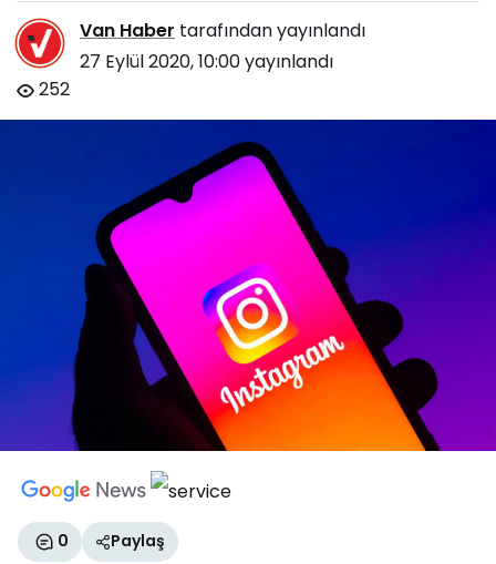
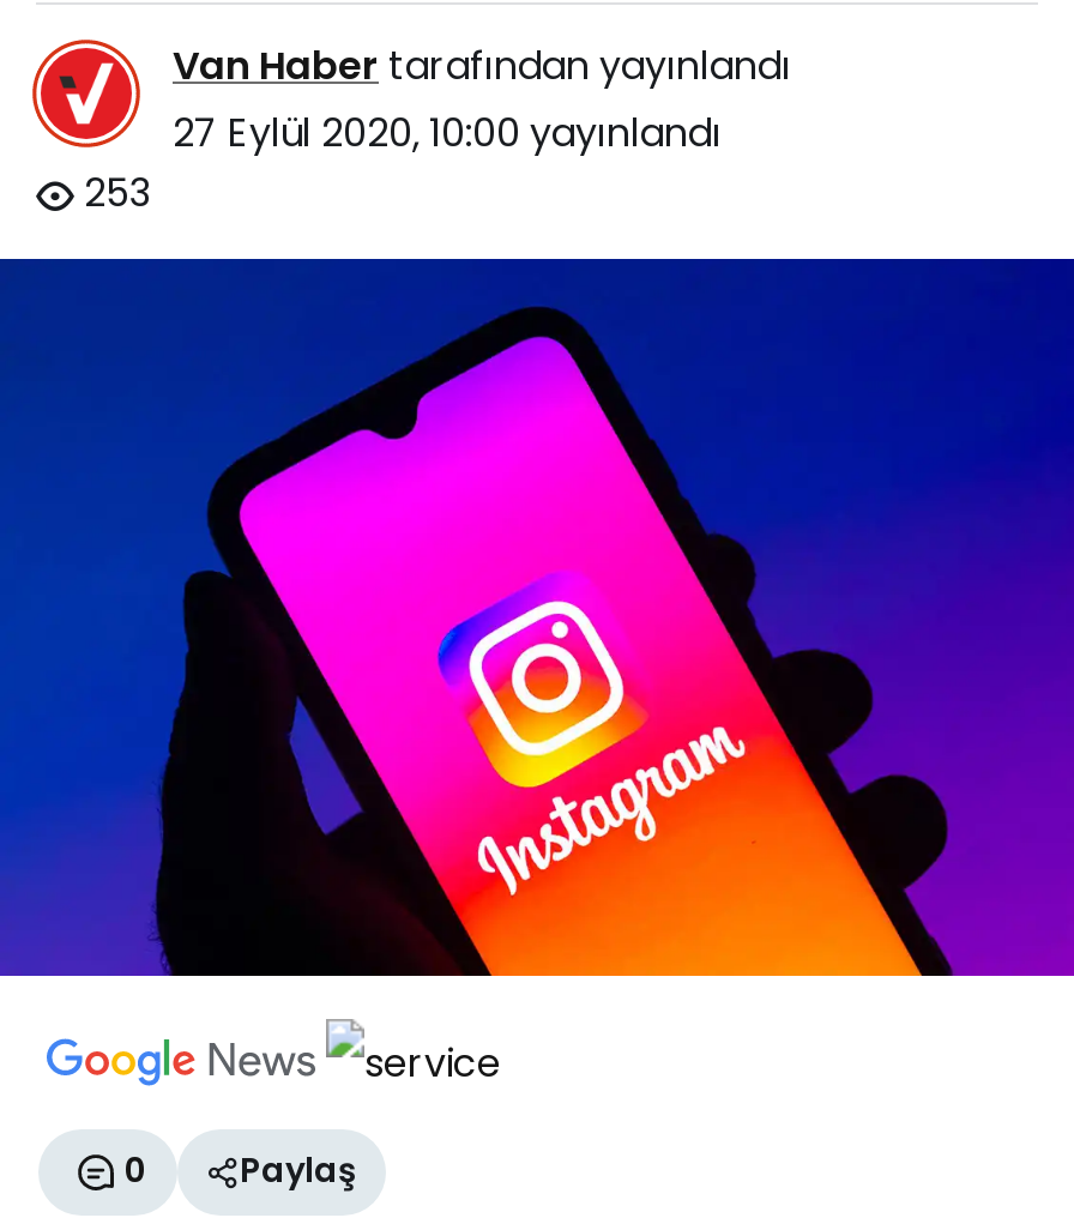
- 252
+ 253
